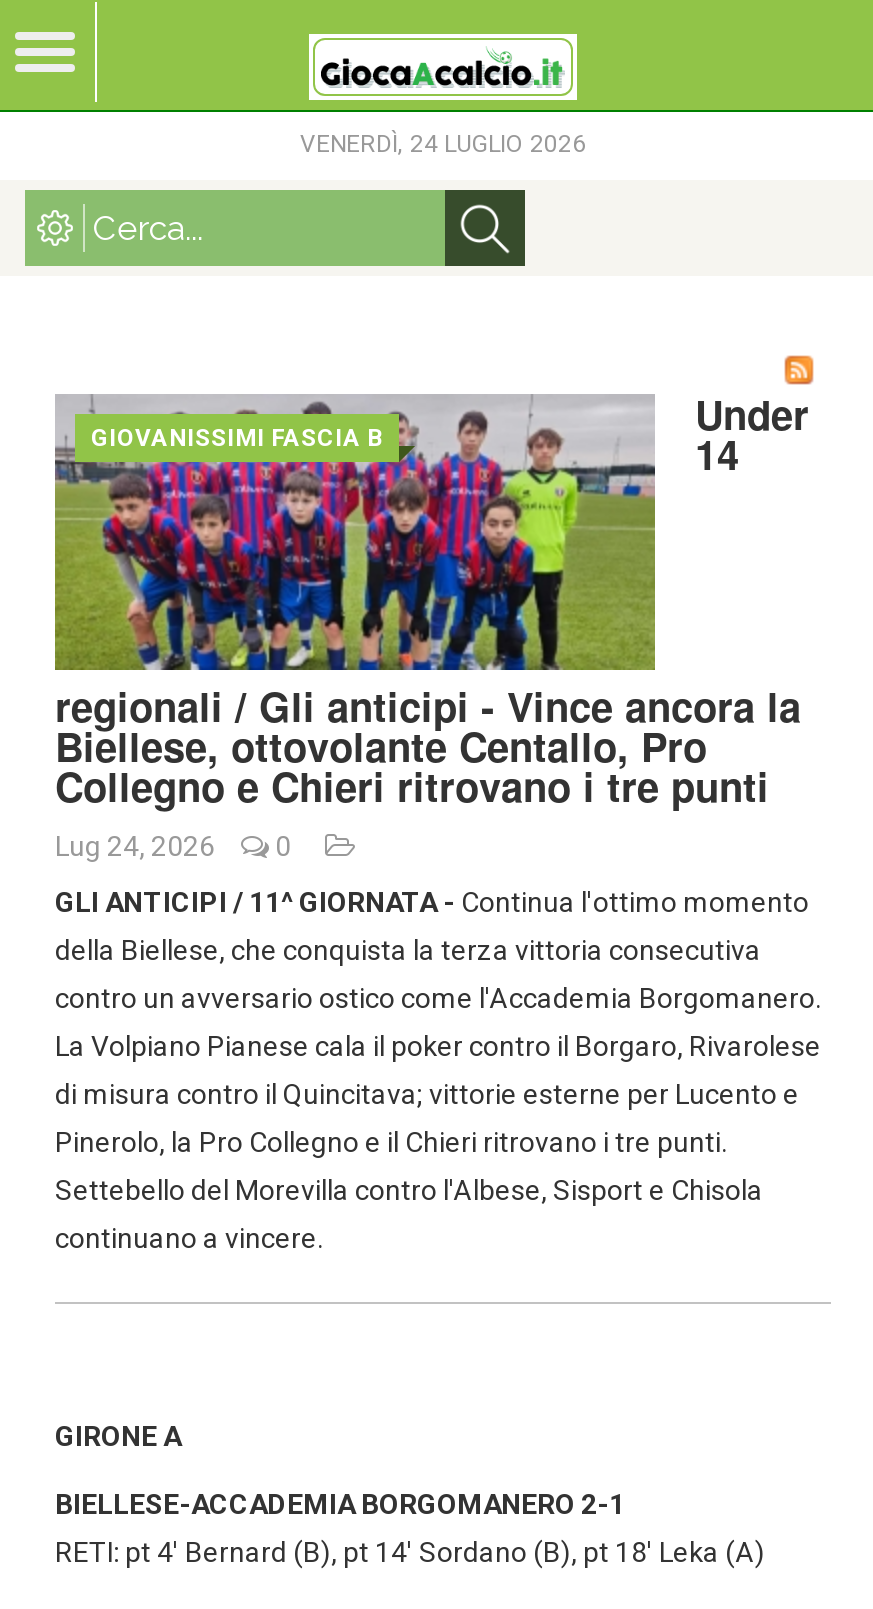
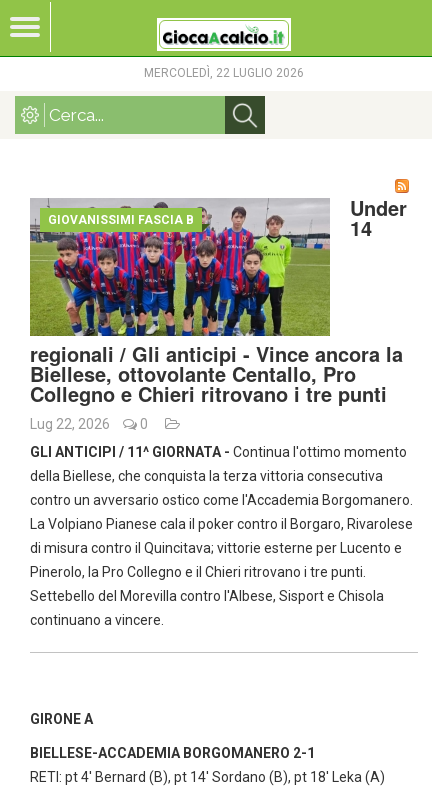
- VENERDÌ, 24 LUGLIO 2026
+ MERCOLEDÌ, 22 LUGLIO 2026

- Lug 24, 2026 0
+ Lug 22, 2026 0
